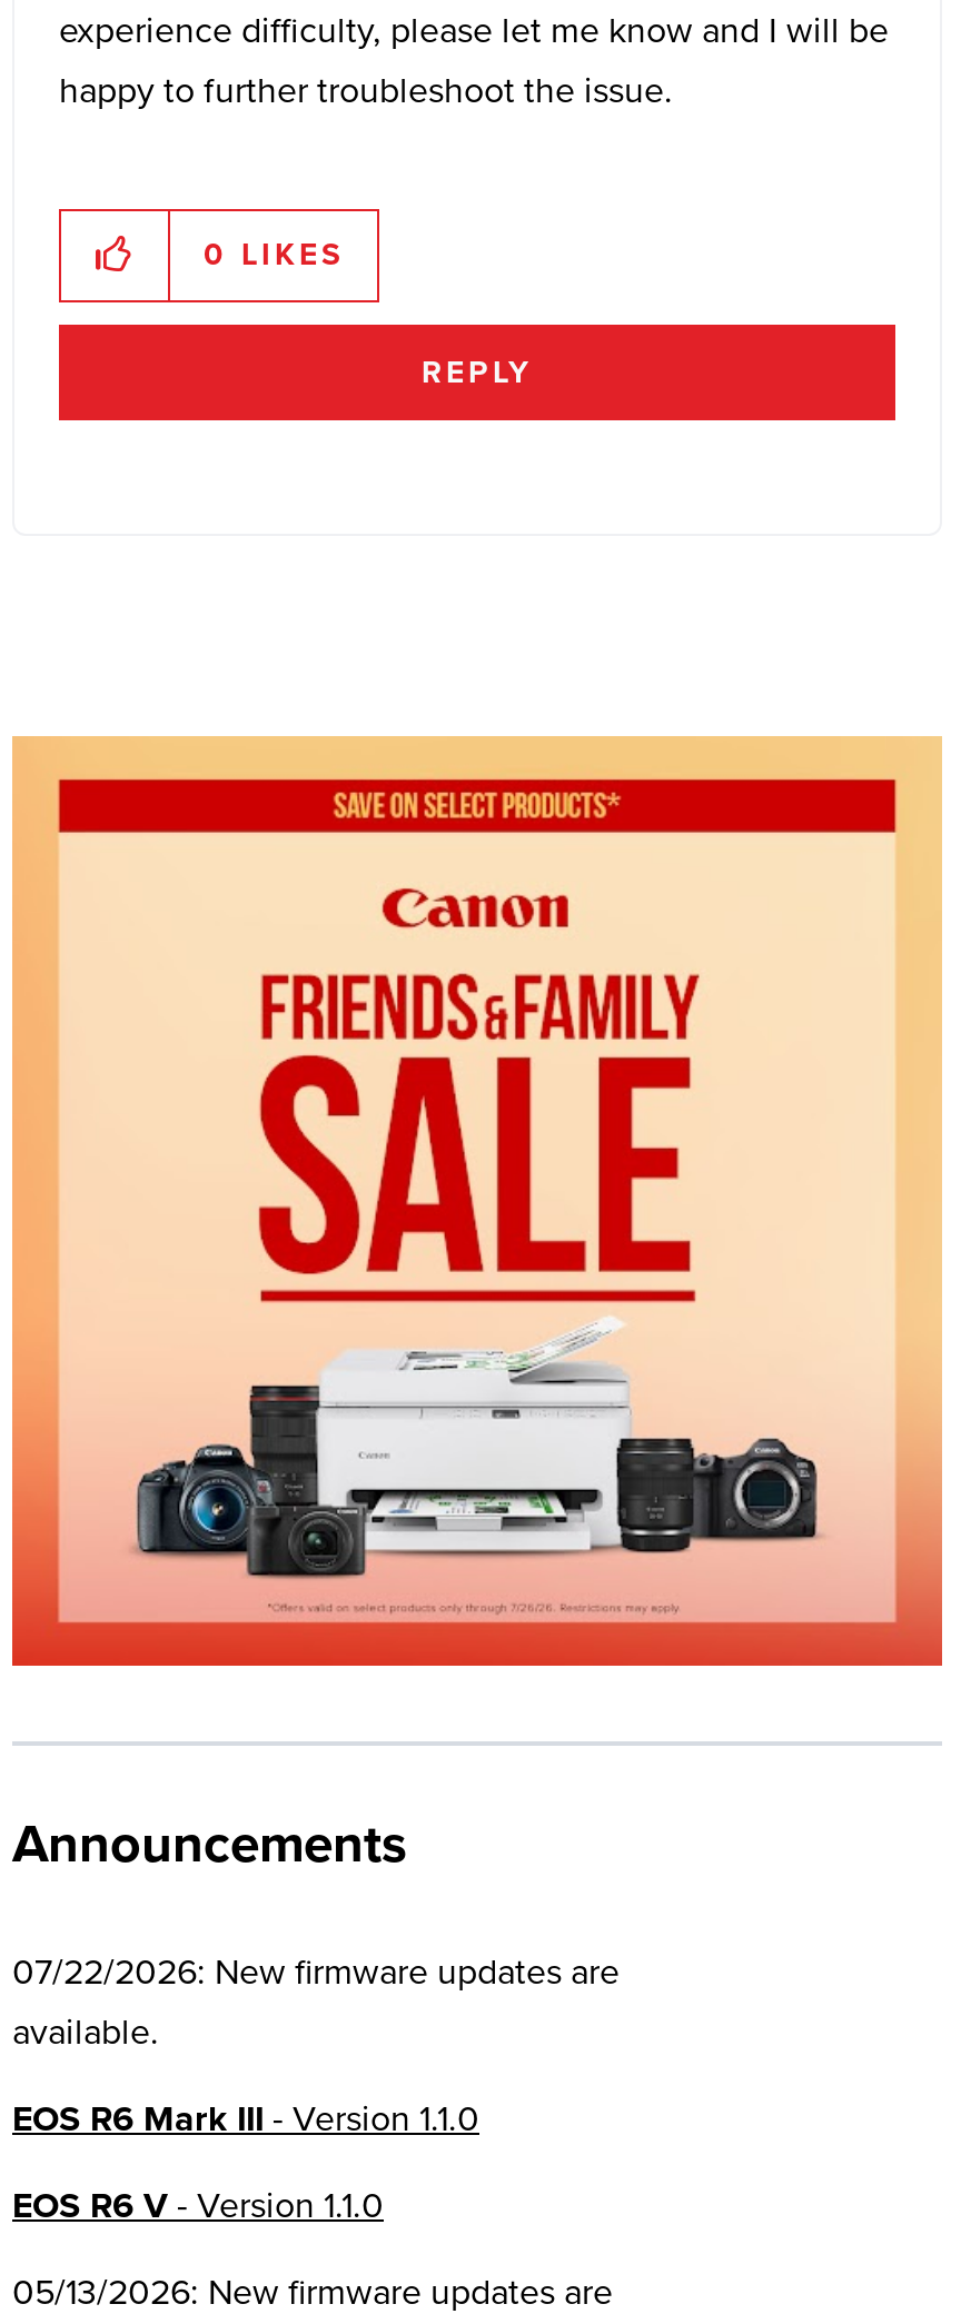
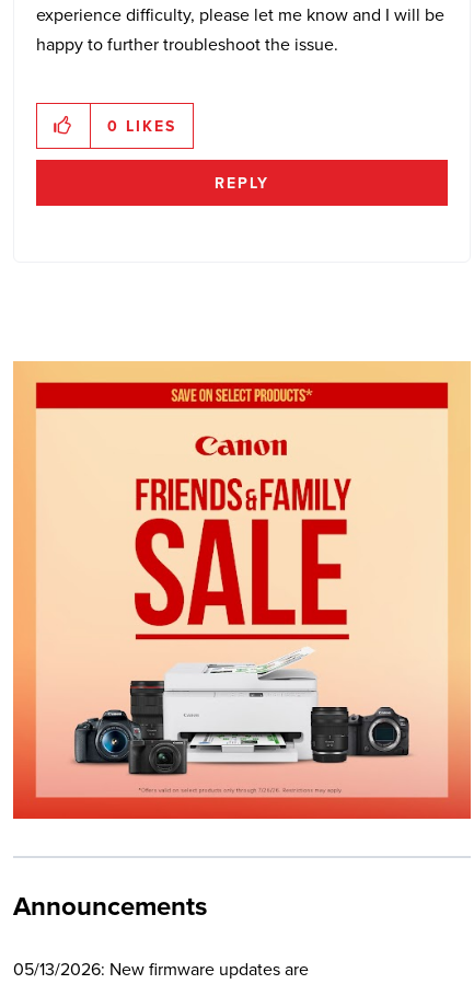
- 07/22/2026: New firmware updates are
- available.
- EOS R6 Mark III - Version 1.1.0
- EOS R6 V - Version 1.1.0
